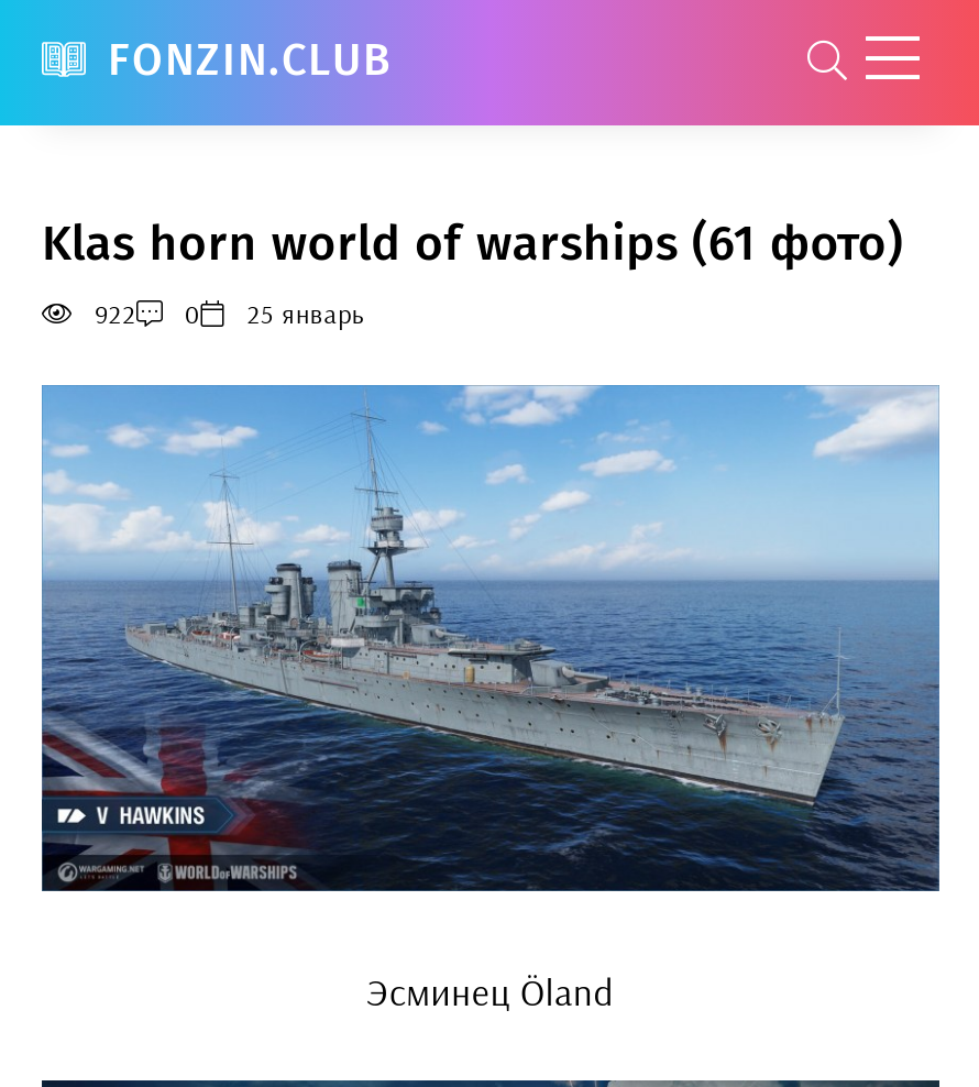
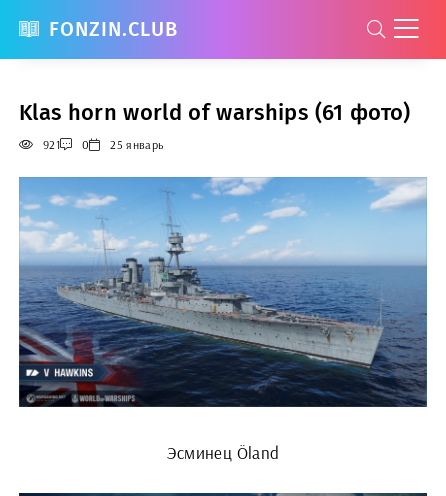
- 922 0 25 январь
+ 921 0 25 январь
